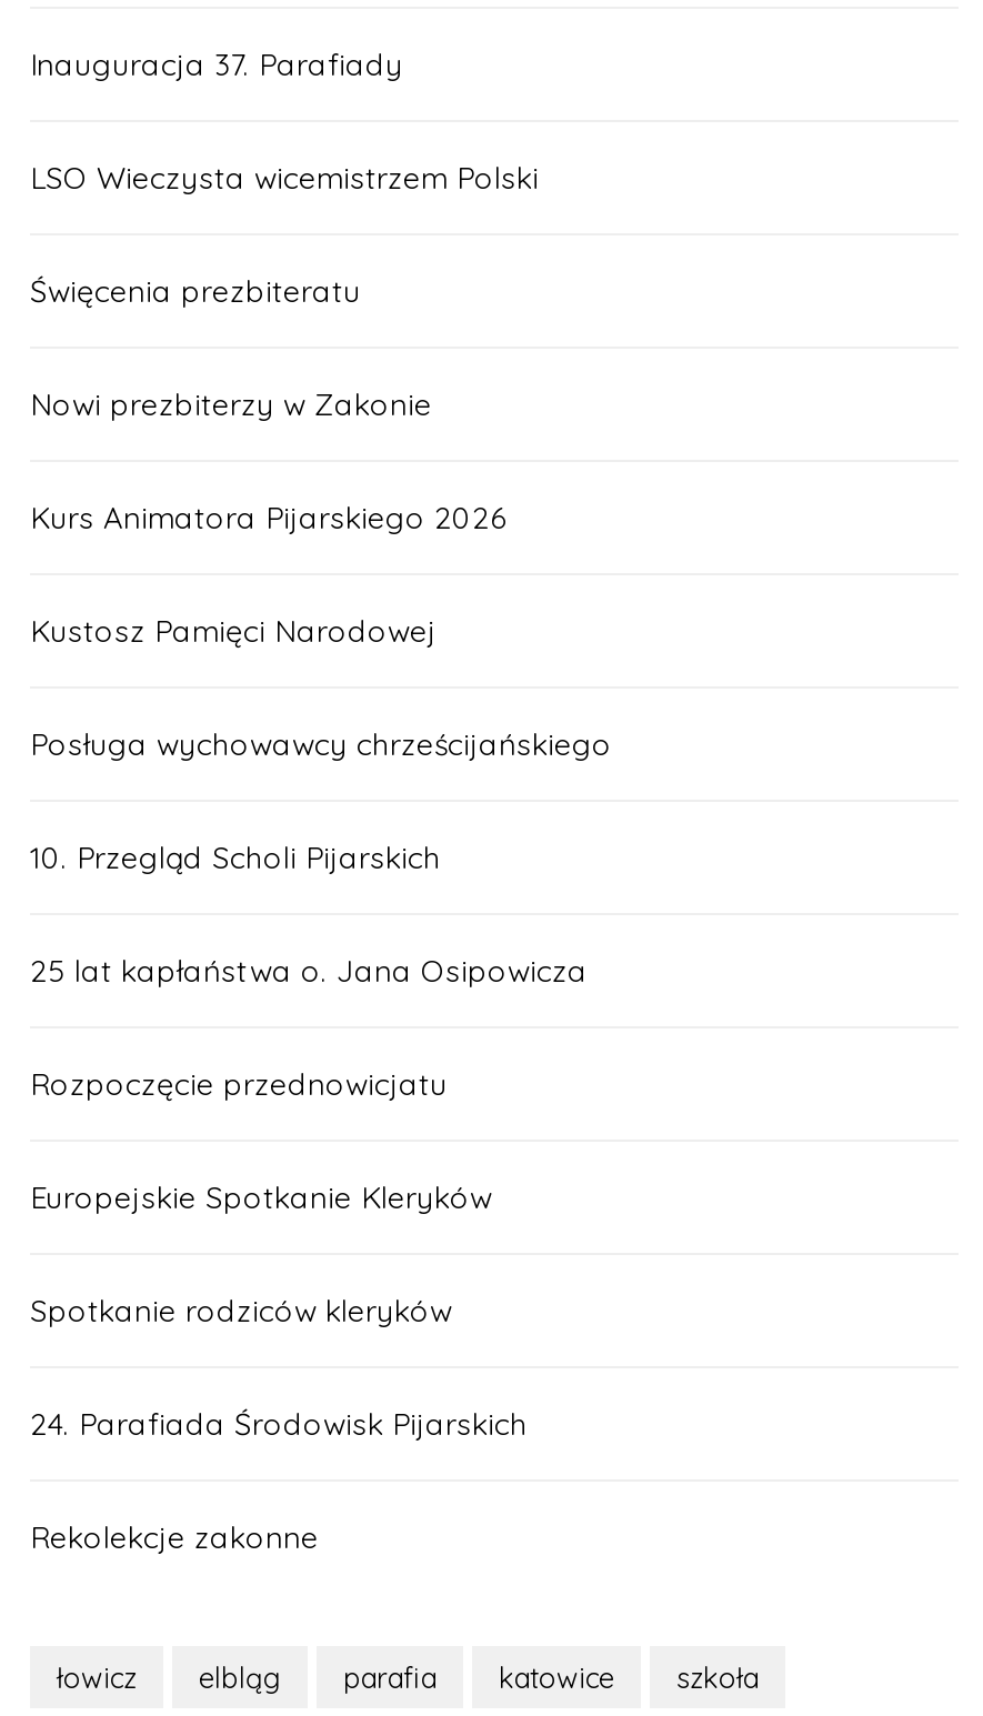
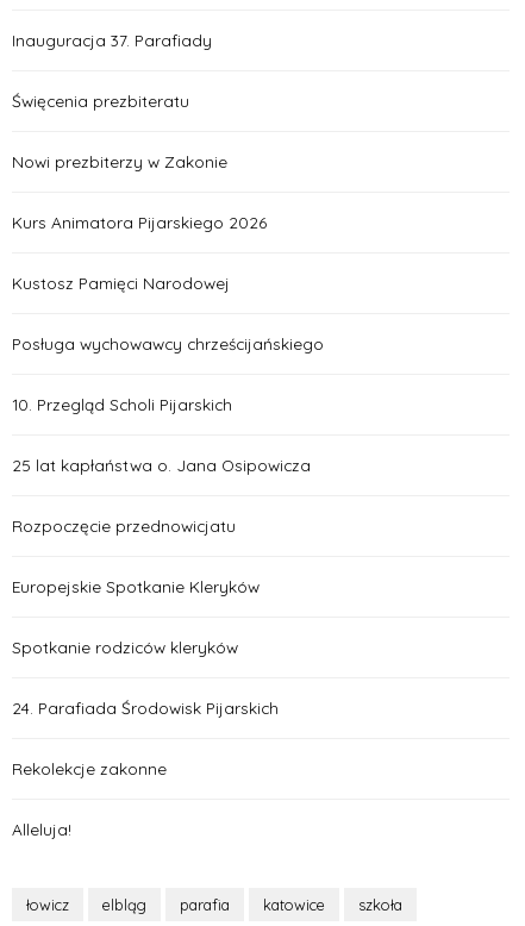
- LSO Wieczysta wicemistrzem Polski

moved up: Święcenia prezbiteratu | Nowi prezbiterzy w Zakonie | Kurs Animatora Pijarskiego 2026 | ... | 24. Parafiada Środowisk Pijarskich | Rekolekcje zakonne

+ Alleluja!
